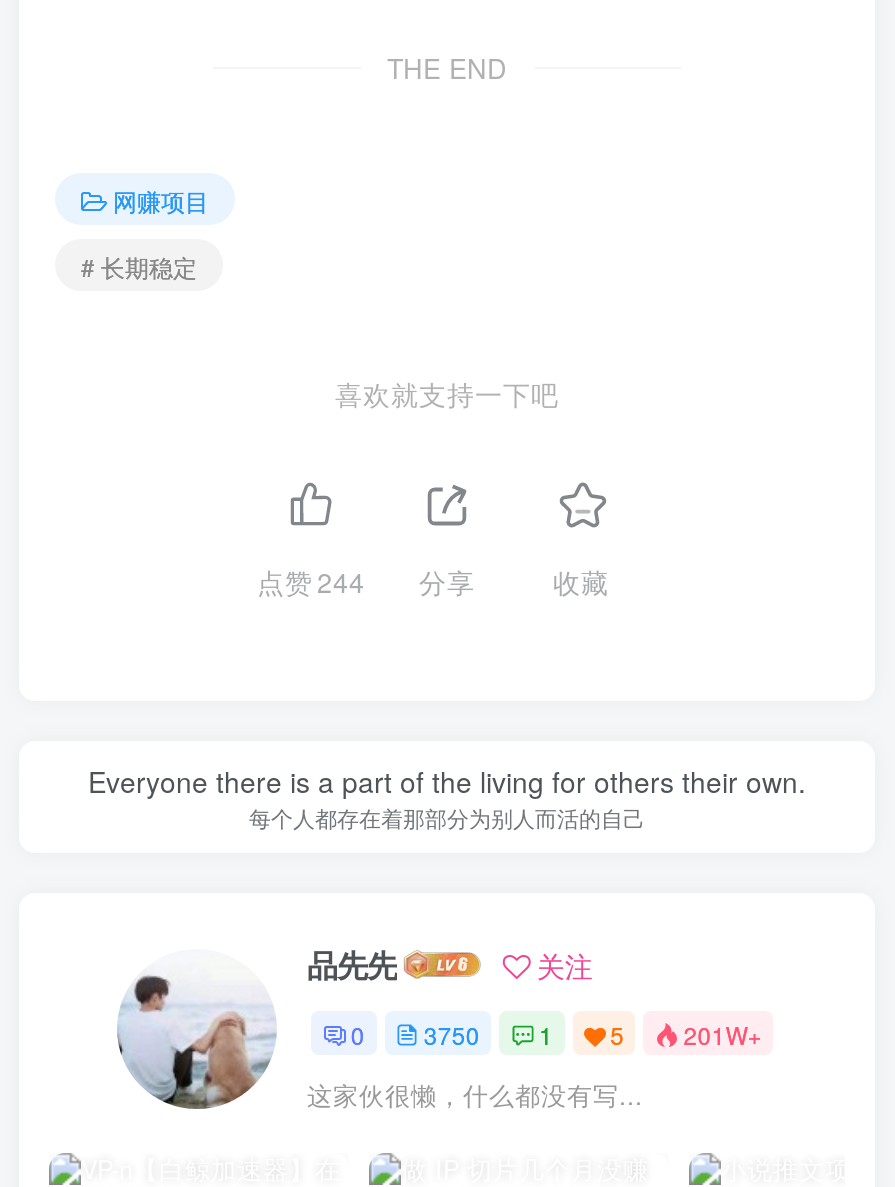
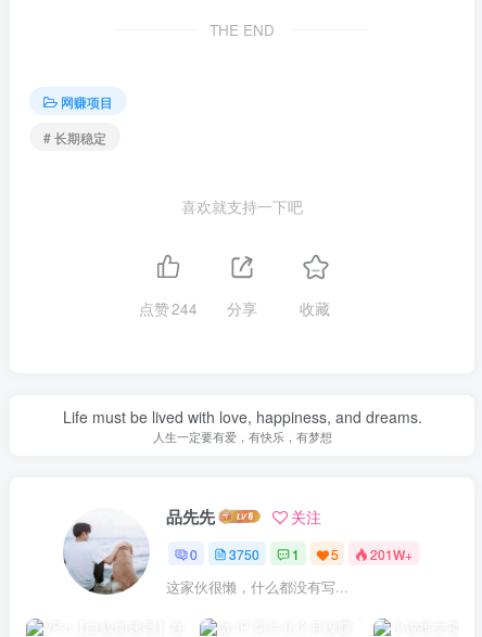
- Everyone there is a part of the living for others their own.
- 每个人都存在着那部分为别人而活的自己
+ Life must be lived with love, happiness, and dreams.
+ 人生一定要有爱，有快乐，有梦想
